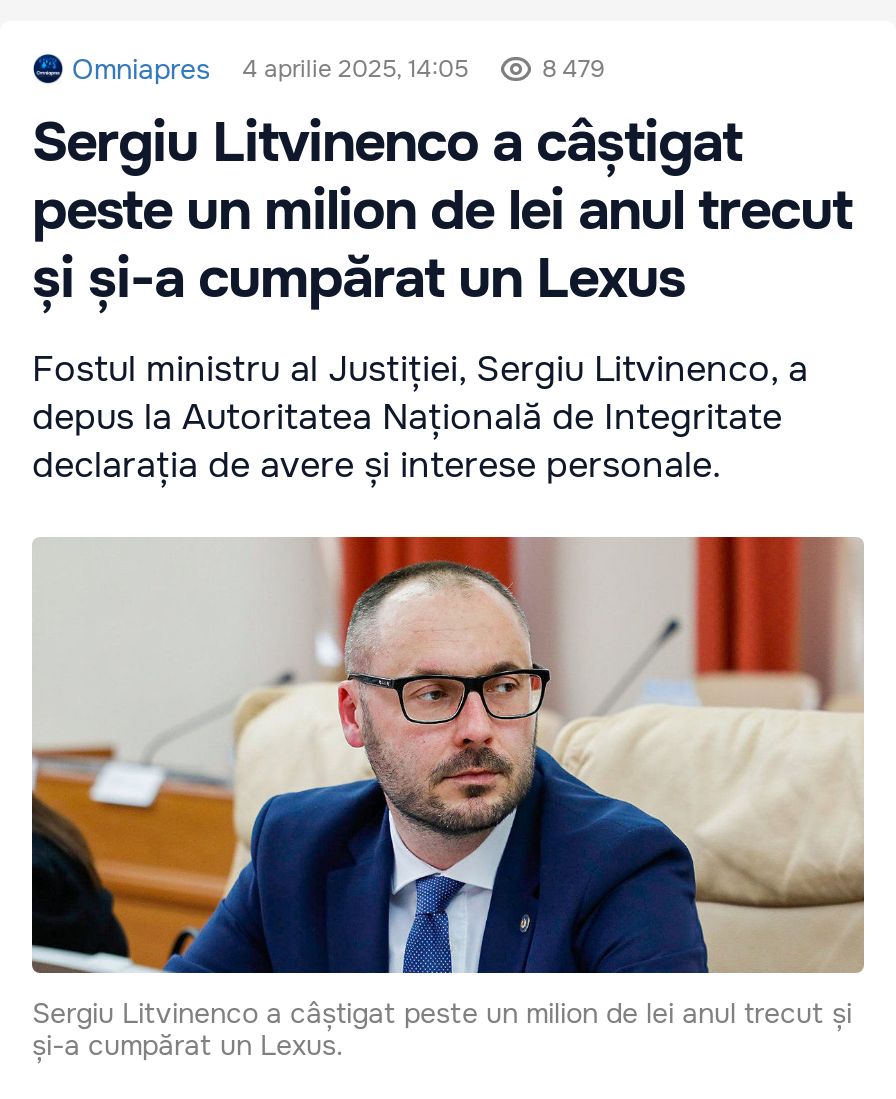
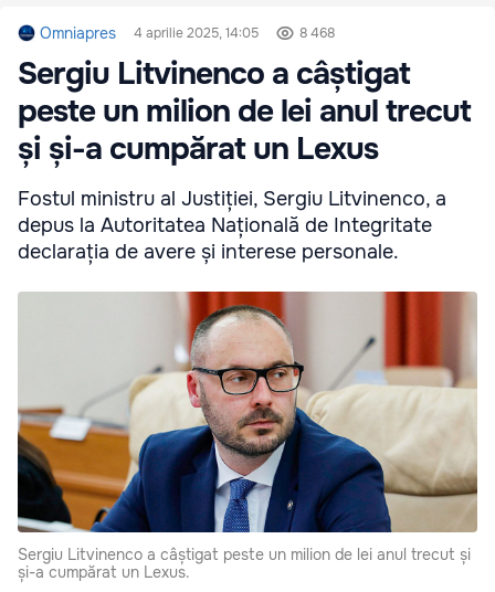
- 8 479
+ 8 468
